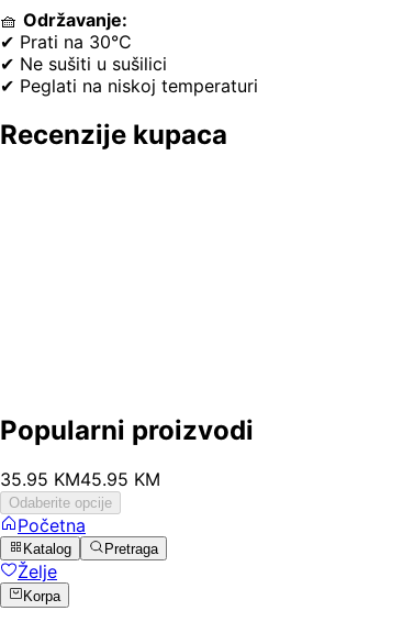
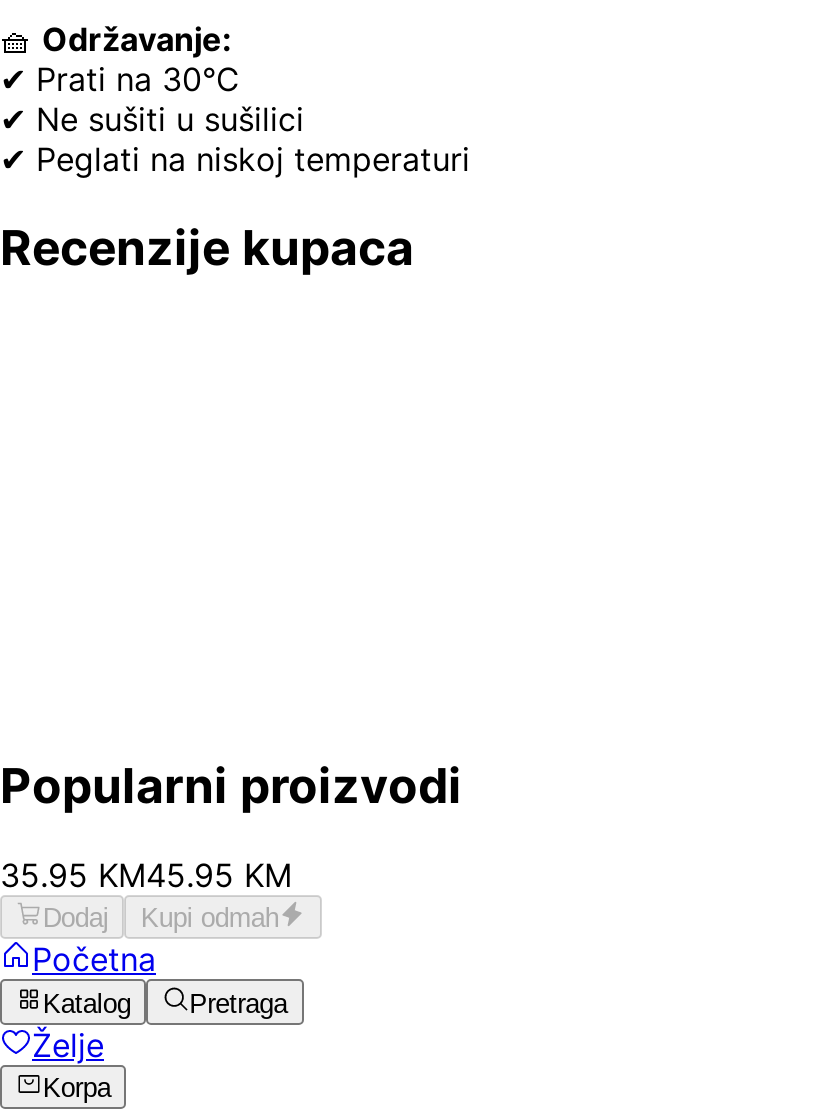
- Odaberite opcije
+ Dodaj
+ Kupi odmah
